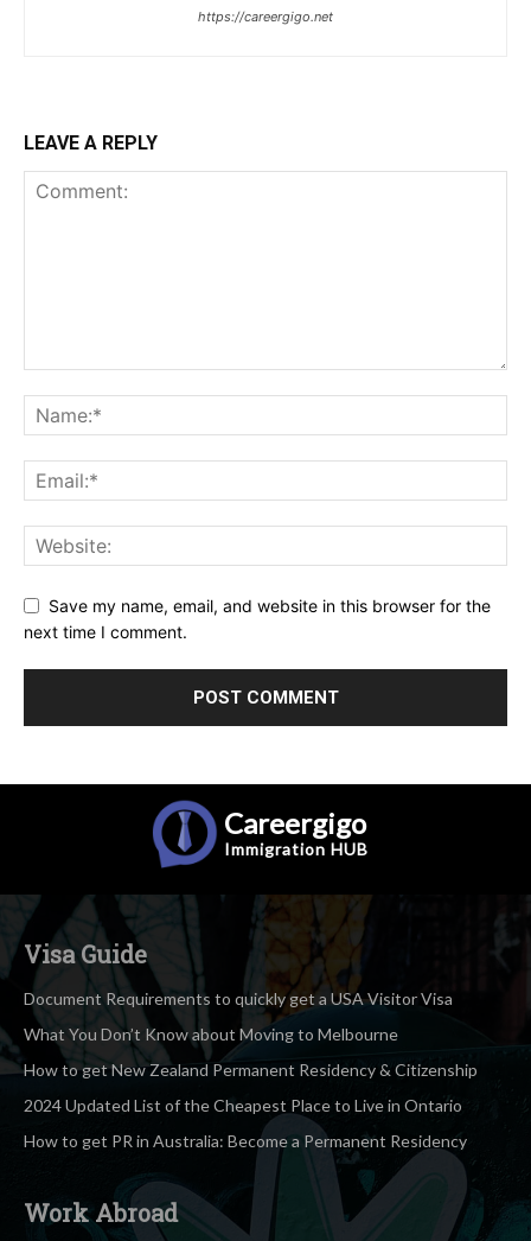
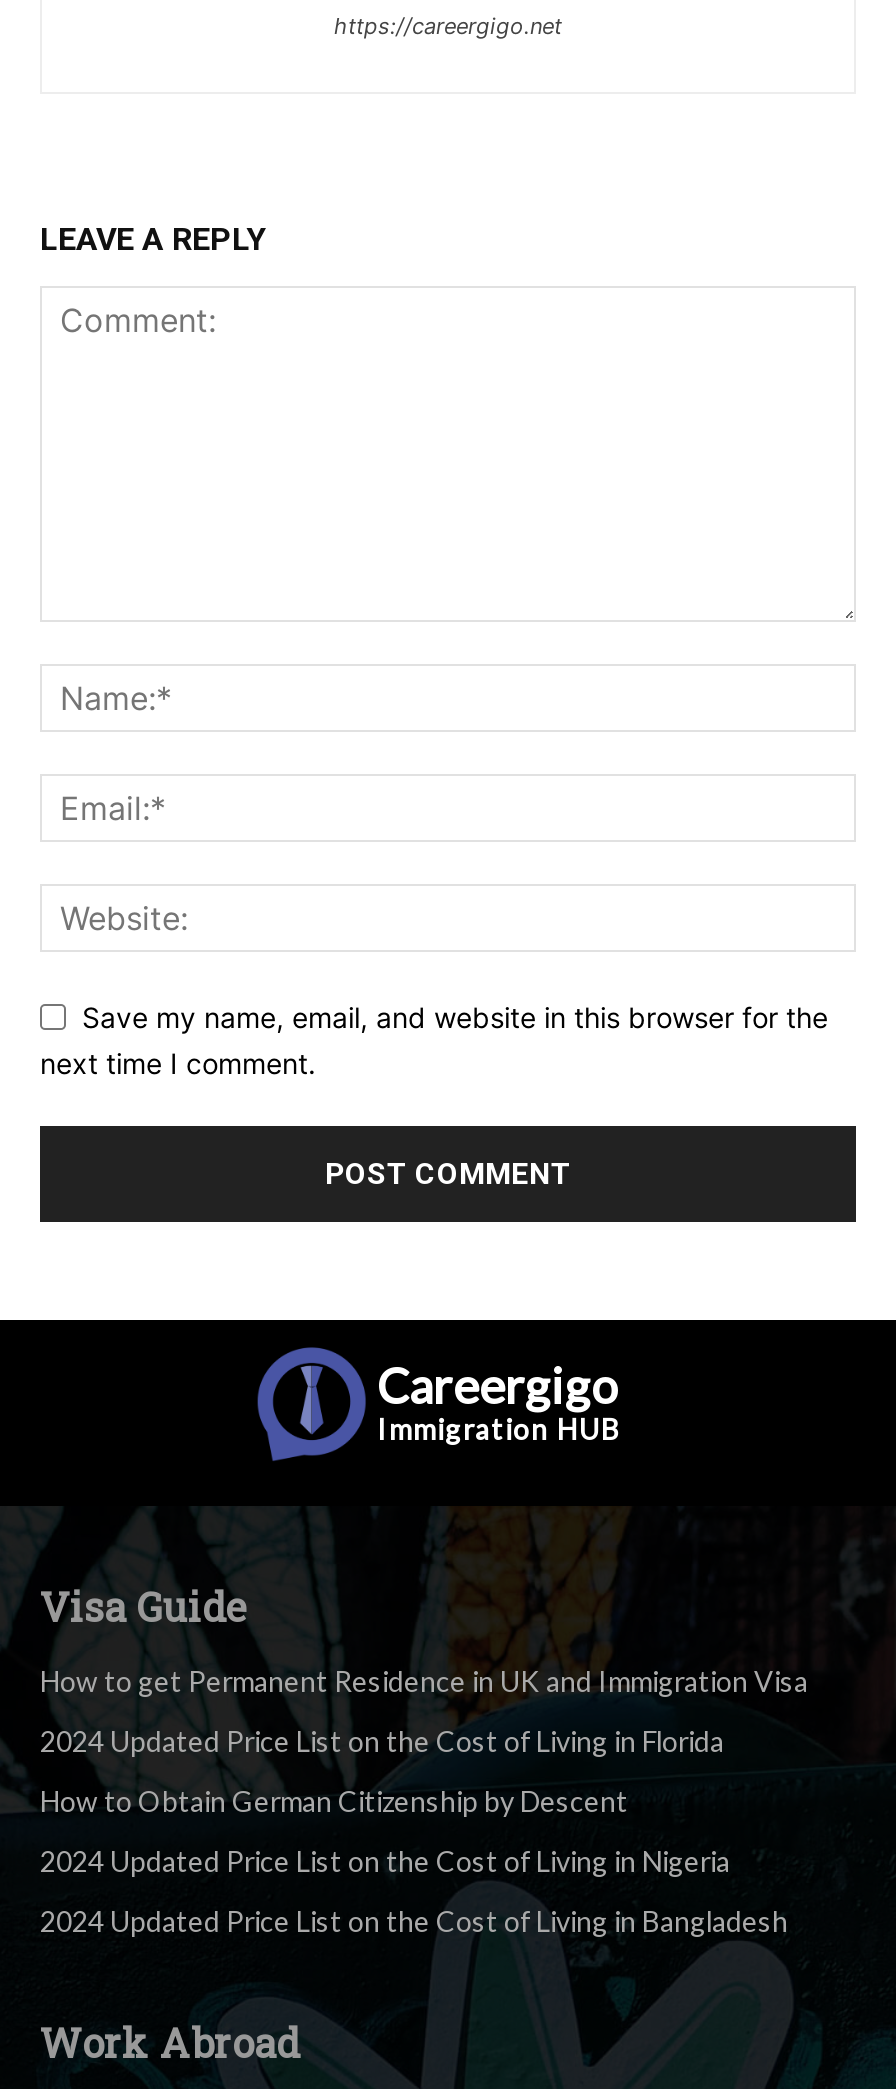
- Document Requirements to quickly get a USA Visitor Visa
+ How to get Permanent Residence in UK and Immigration Visa

- What You Don’t Know about Moving to Melbourne
+ 2024 Updated Price List on the Cost of Living in Florida

- How to get New Zealand Permanent Residency & Citizenship
+ How to Obtain German Citizenship by Descent

- 2024 Updated List of the Cheapest Place to Live in Ontario
+ 2024 Updated Price List on the Cost of Living in Nigeria

- How to get PR in Australia: Become a Permanent Residency
+ 2024 Updated Price List on the Cost of Living in Bangladesh
